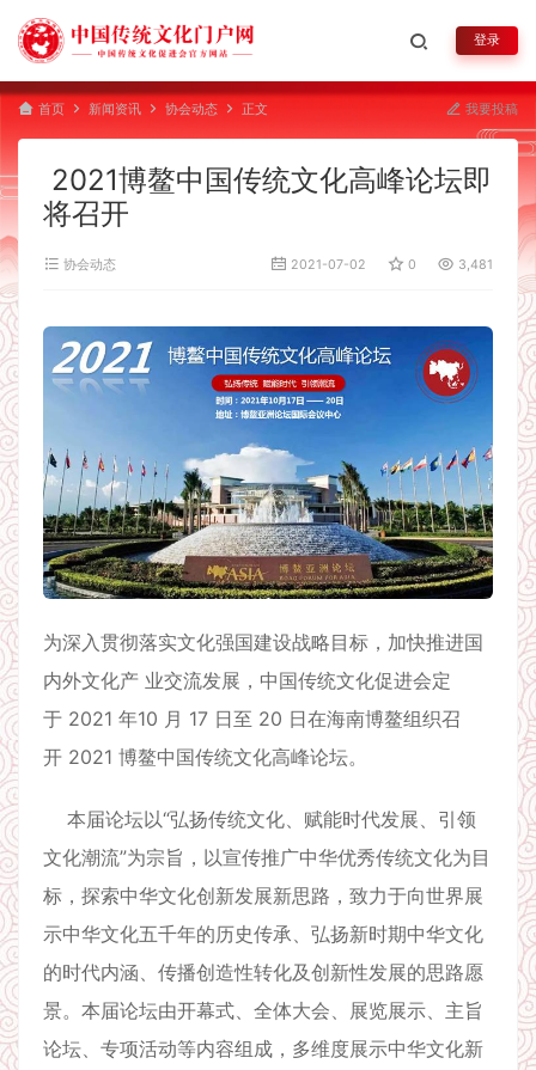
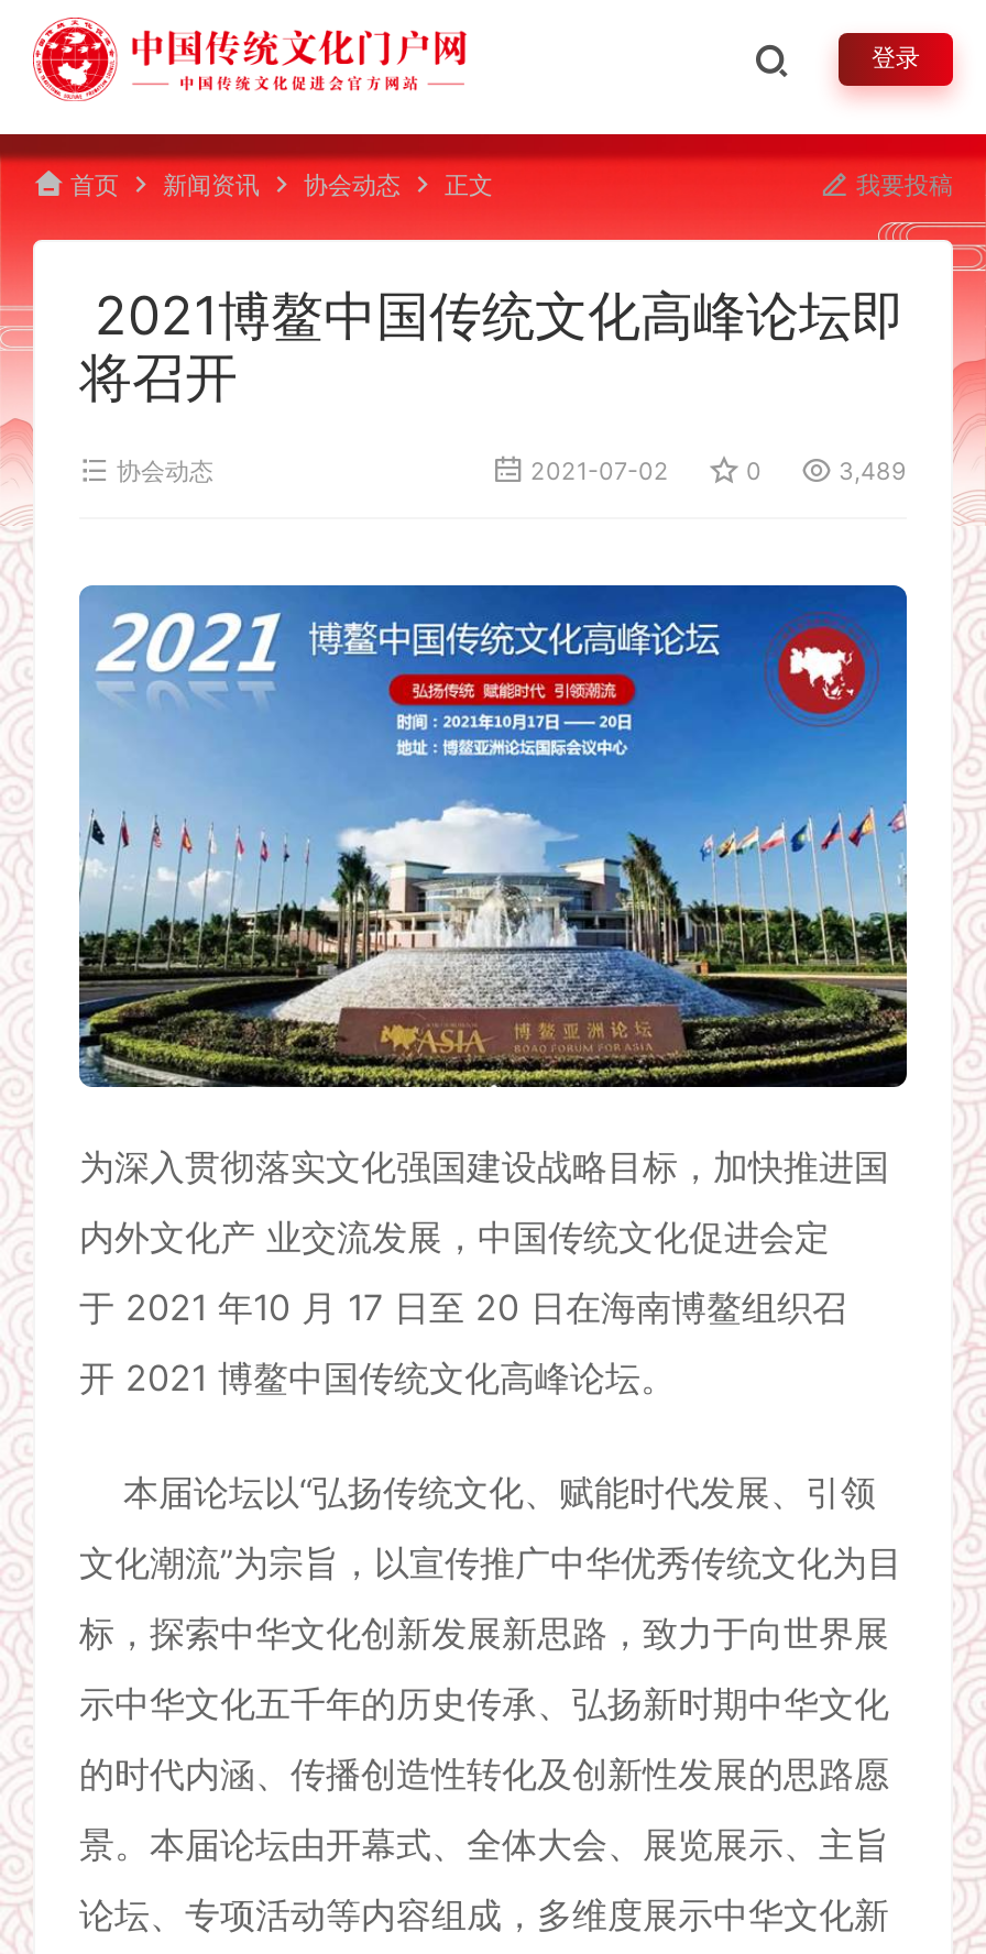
- 3,481
+ 3,489
